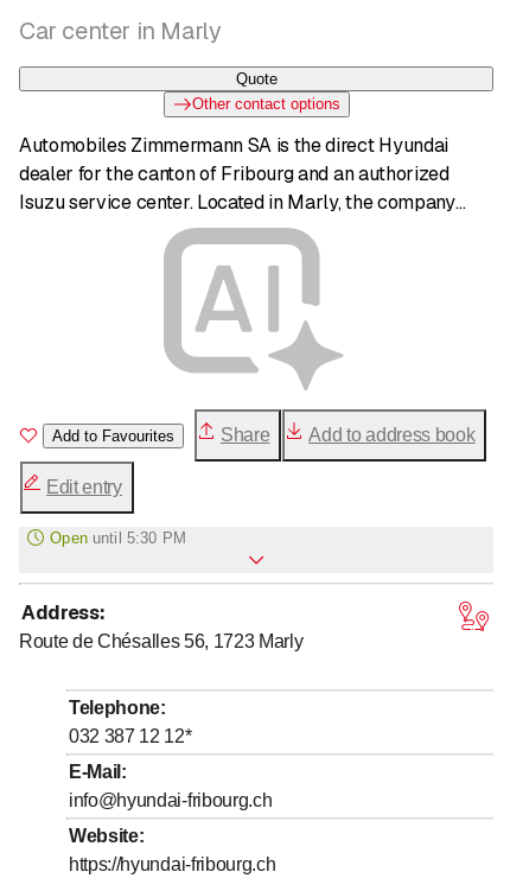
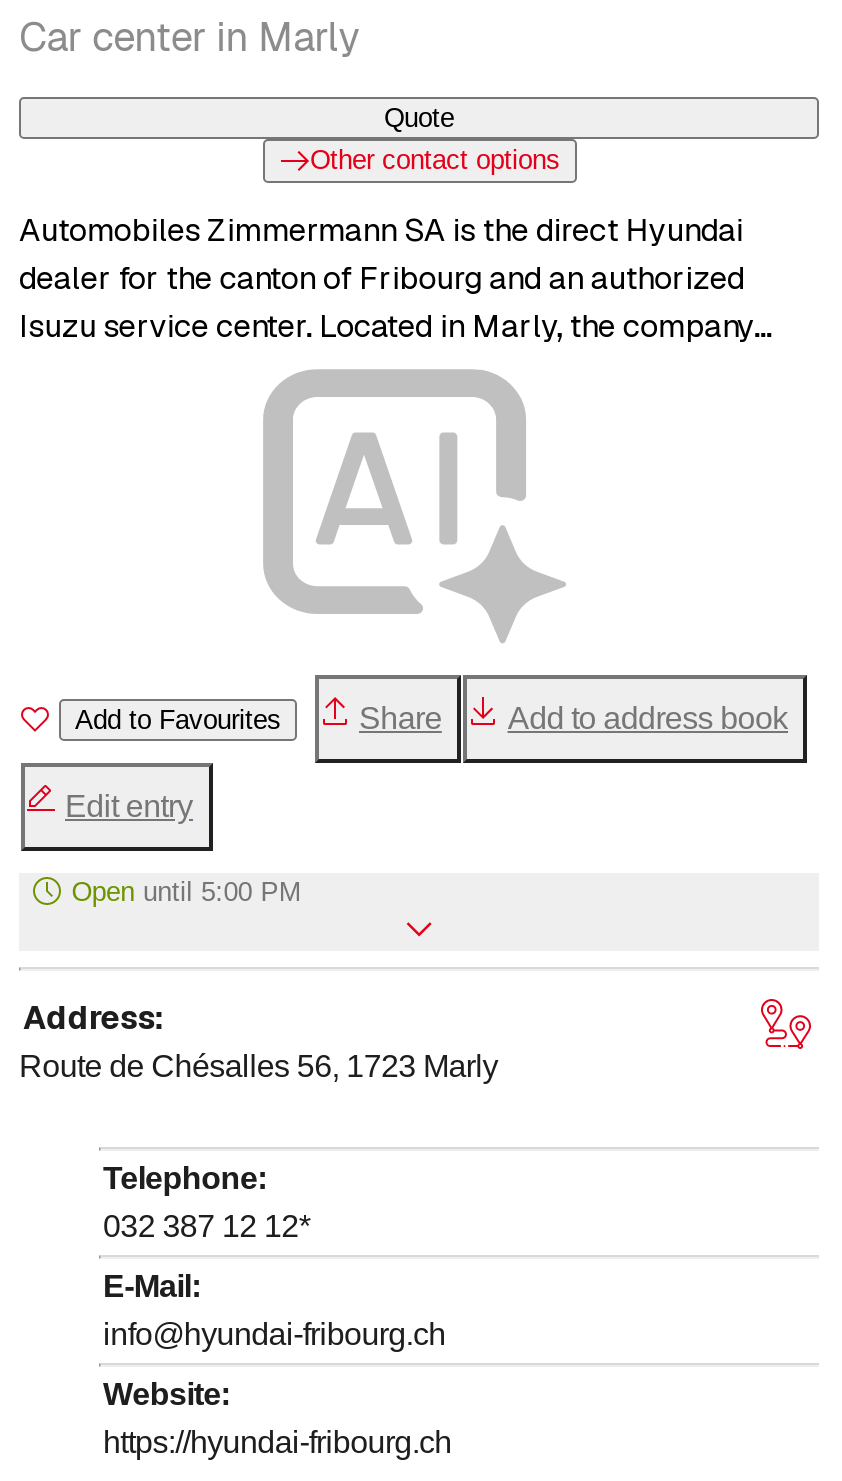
- Open until 5:30 PM
+ Open until 5:00 PM
